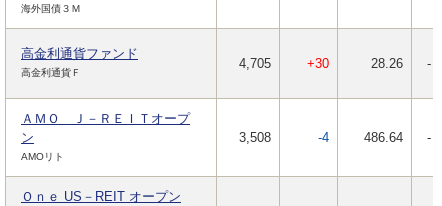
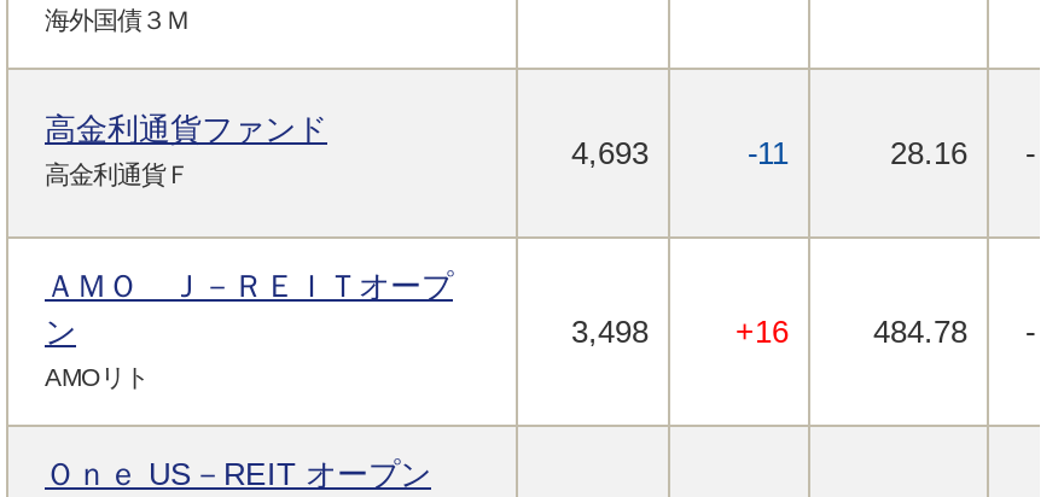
- 4,705
+ 4,693

- +30
+ -11

- 28.26
+ 28.16

- 3,508
+ 3,498

- -4
+ +16

- 486.64
+ 484.78
